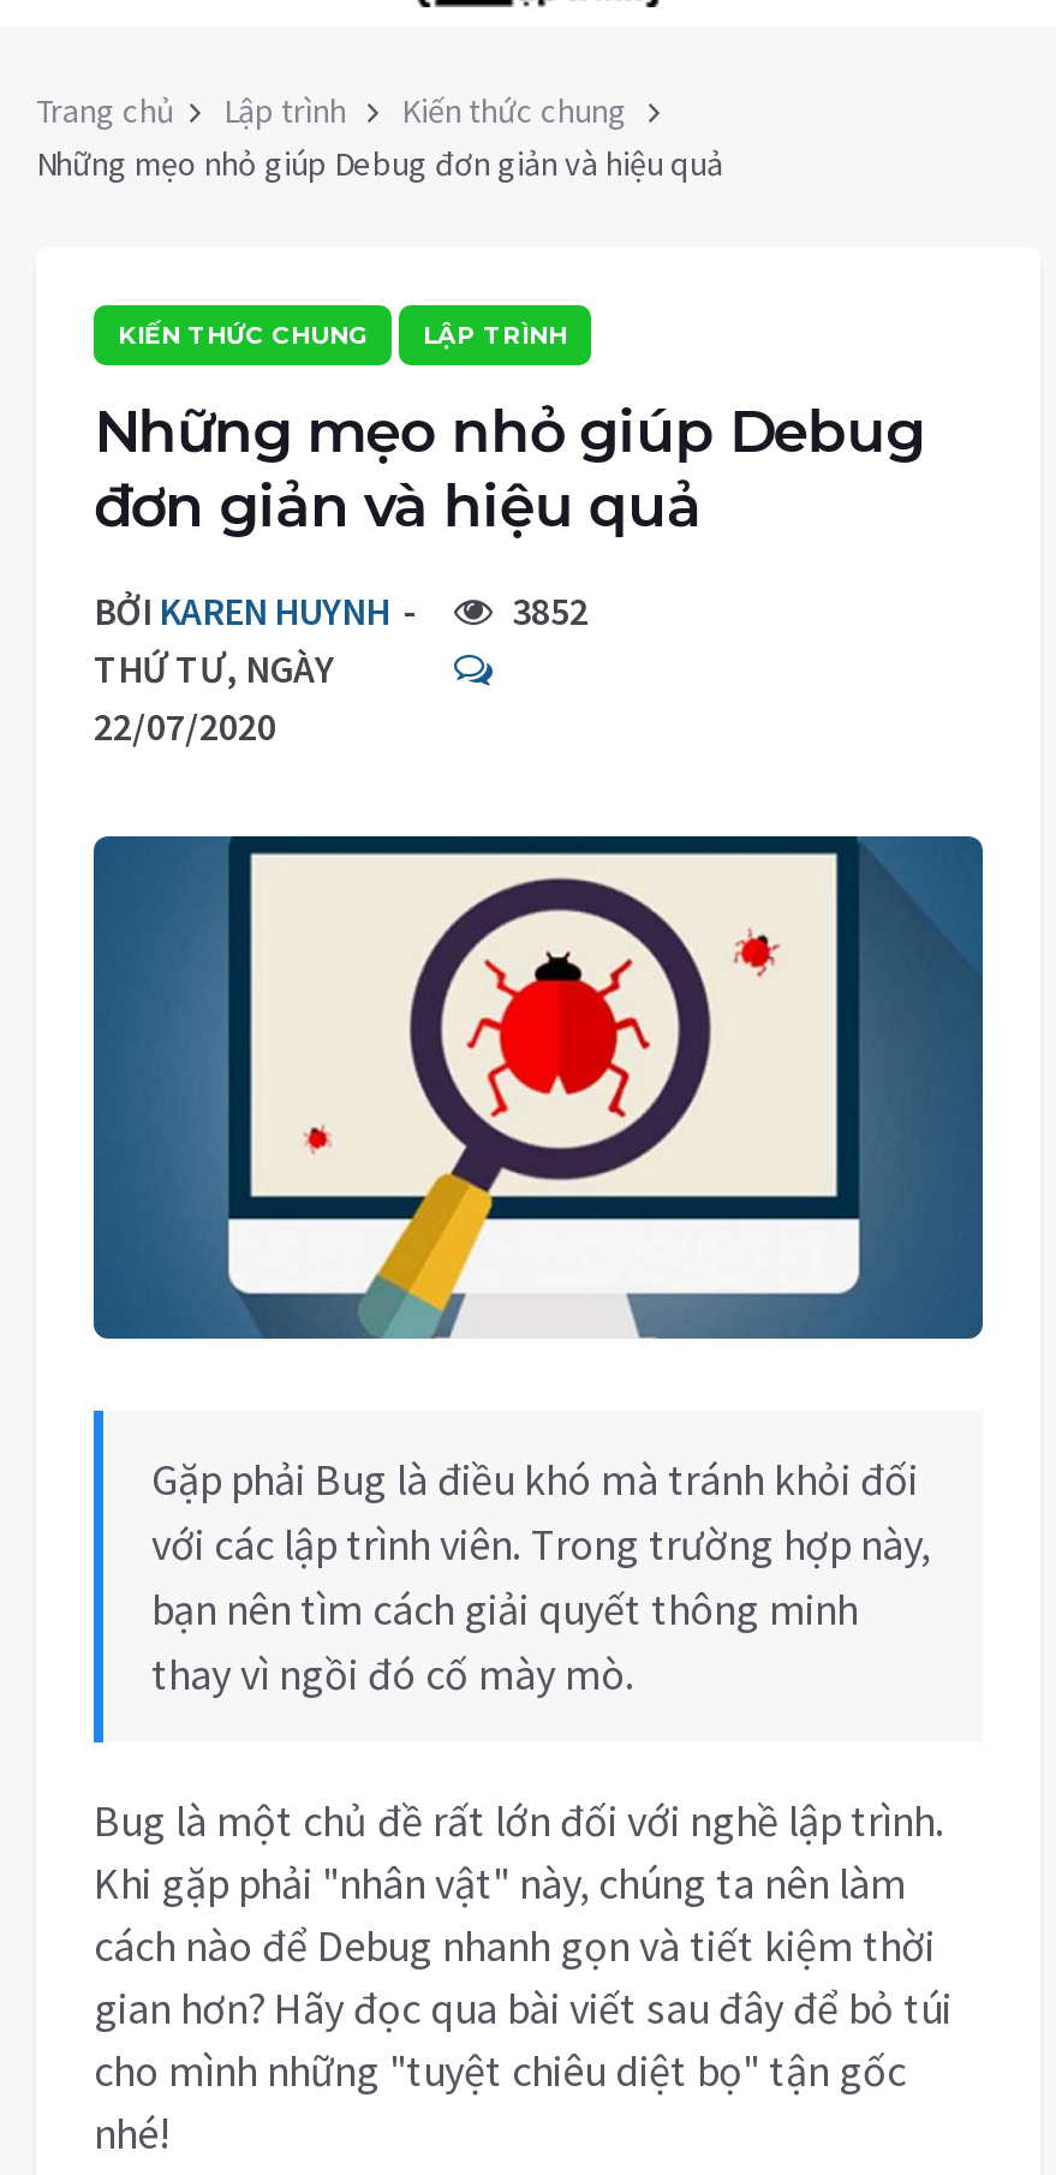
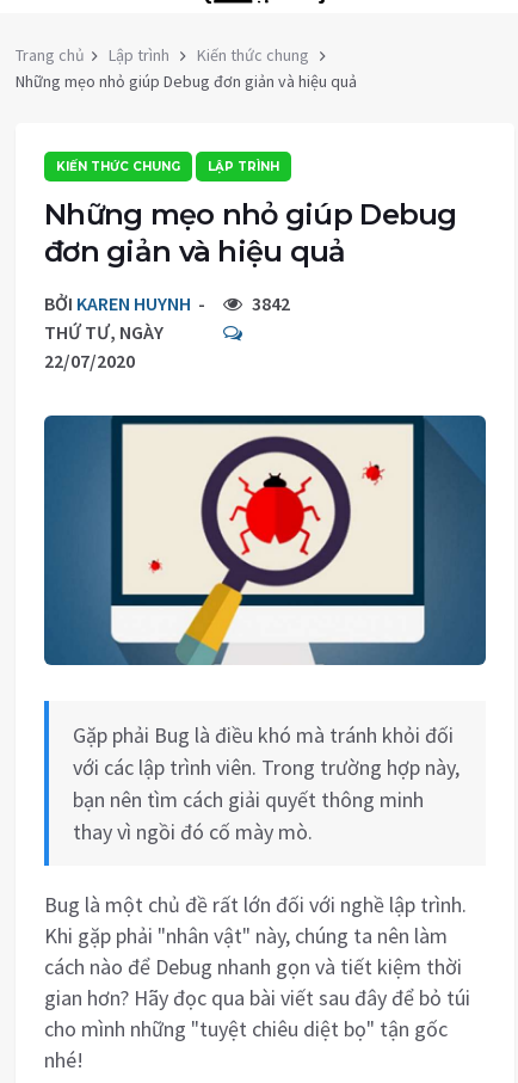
- 3852
+ 3842
